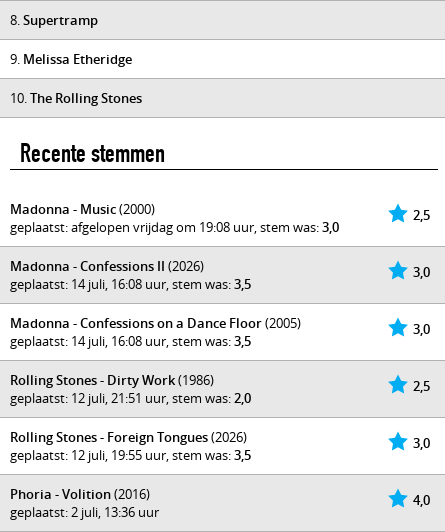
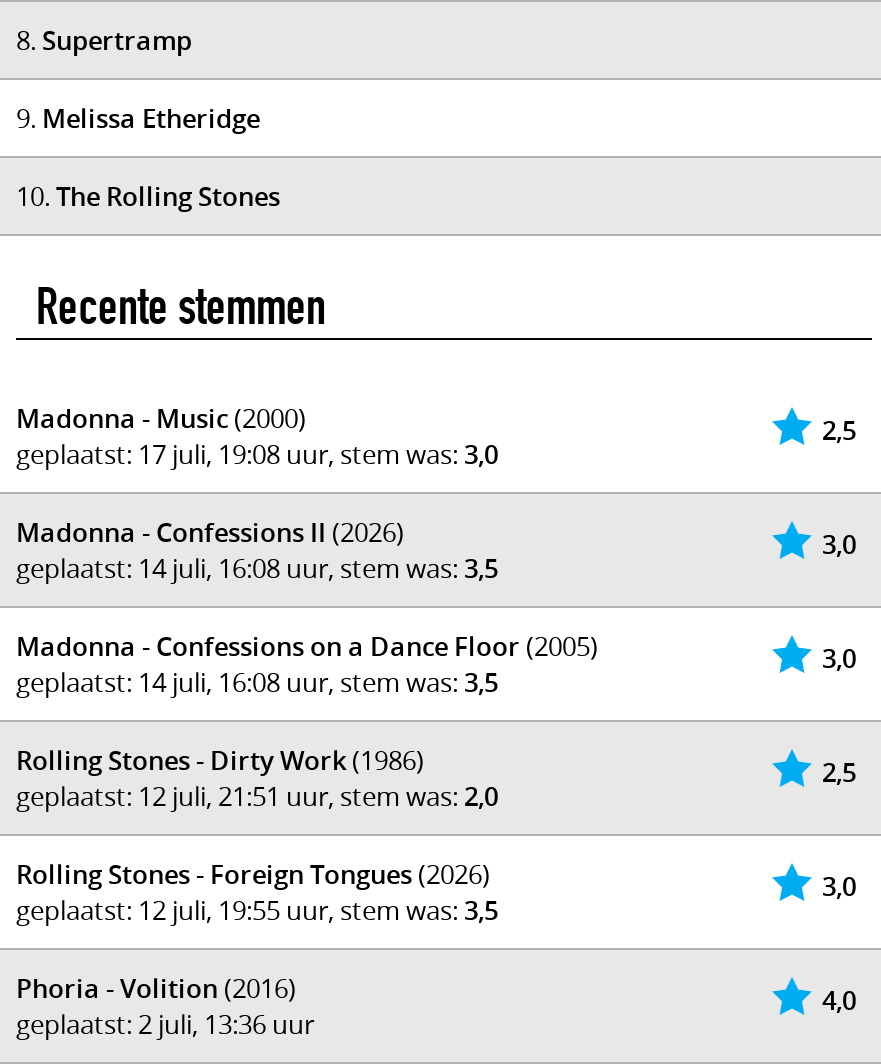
- geplaatst: afgelopen vrijdag om 19:08 uur, stem was: 3,0
+ geplaatst: 17 juli, 19:08 uur, stem was: 3,0
